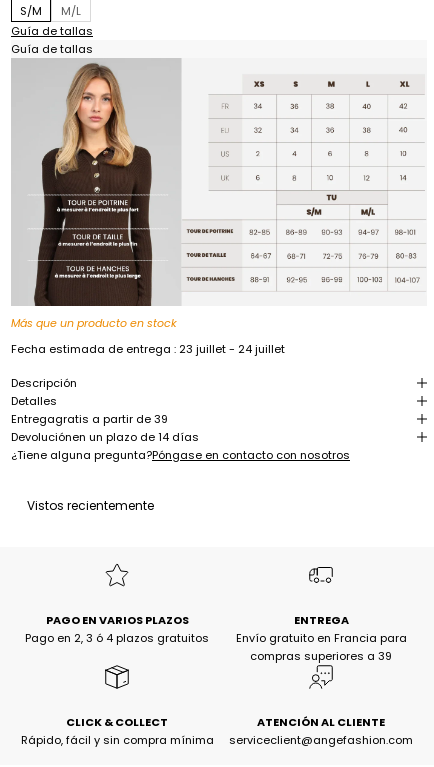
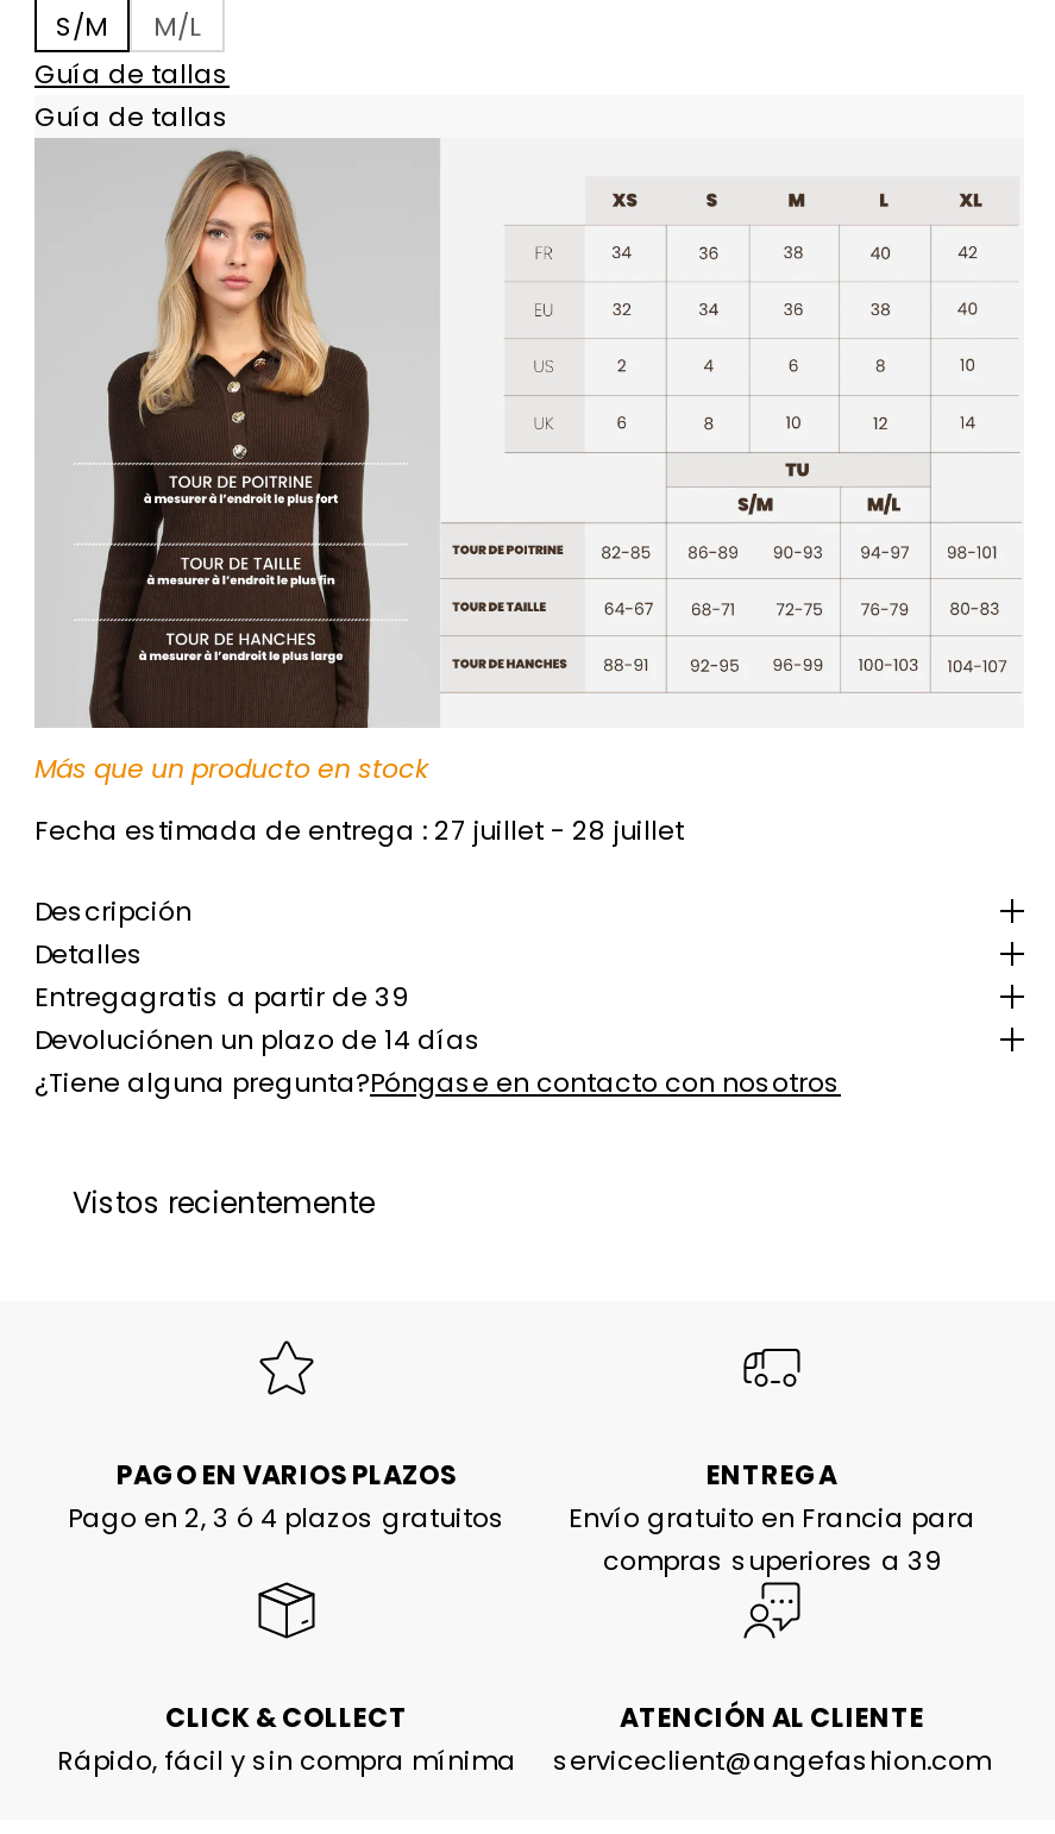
- Fecha estimada de entrega : 23 juillet - 24 juillet
+ Fecha estimada de entrega : 27 juillet - 28 juillet
